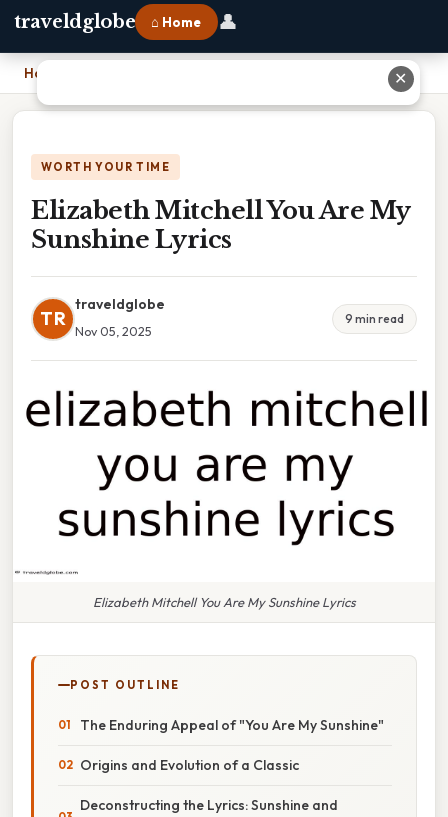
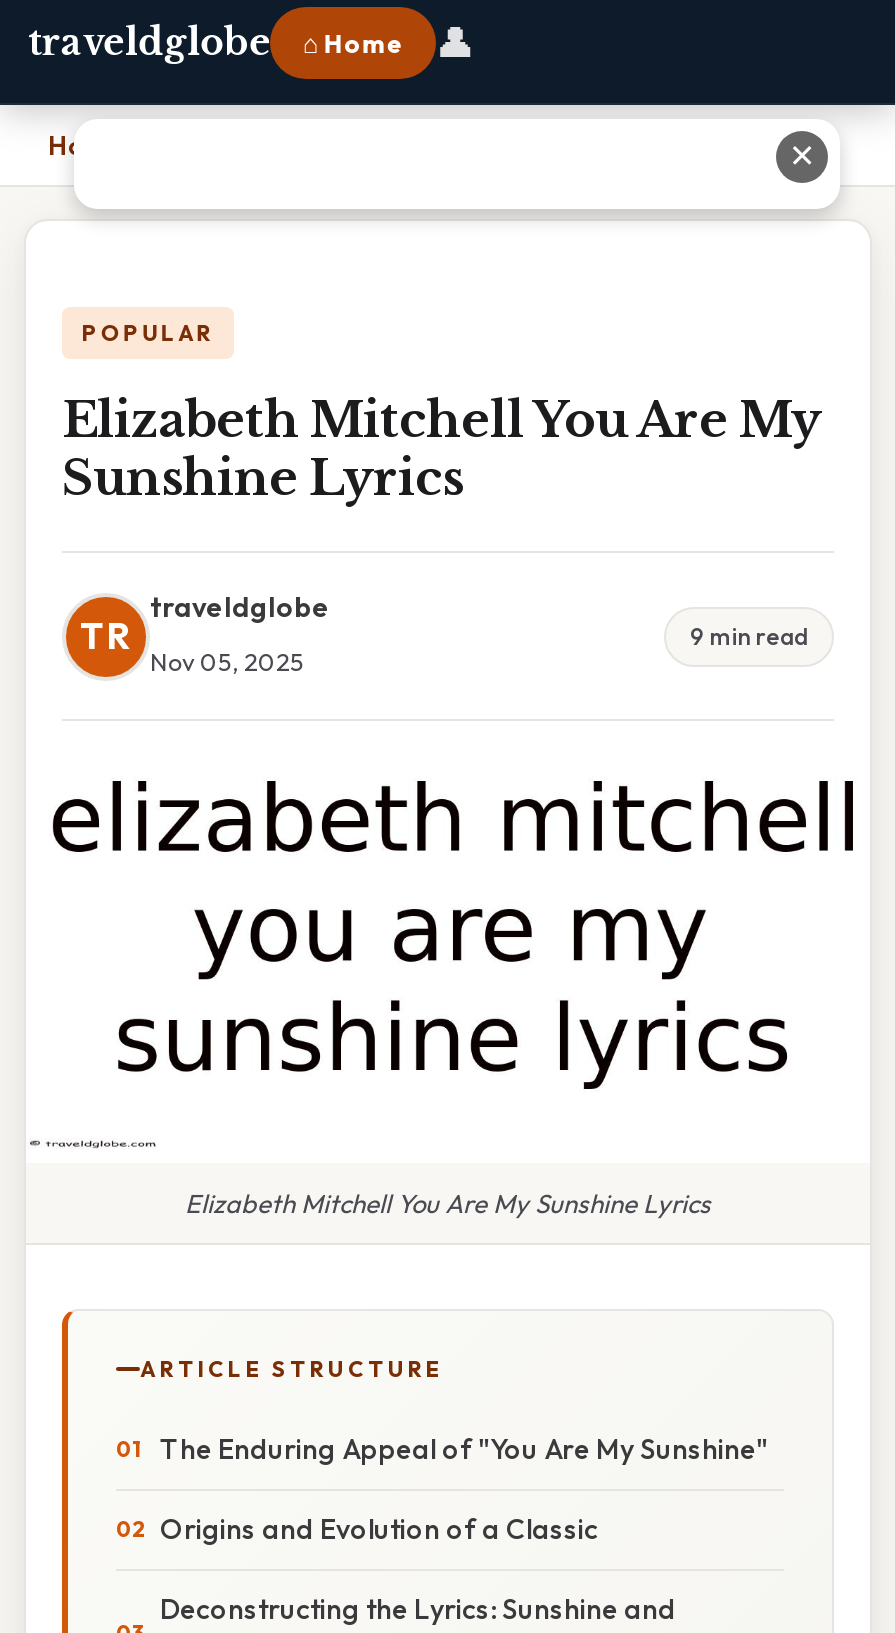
- WORTH YOUR TIME
+ POPULAR

- POST OUTLINE
+ ARTICLE STRUCTURE
